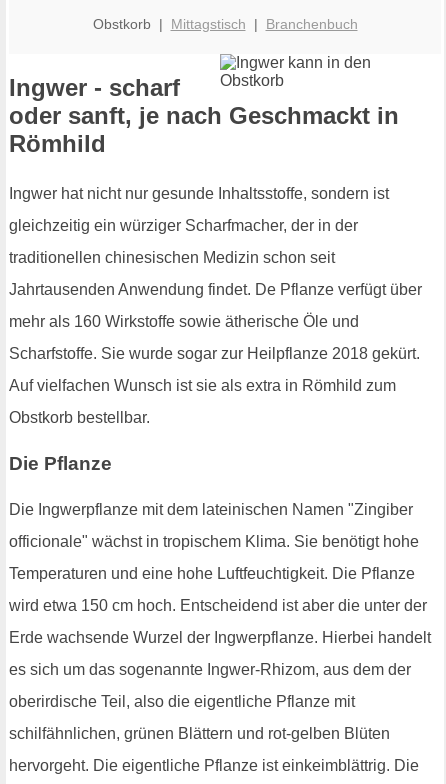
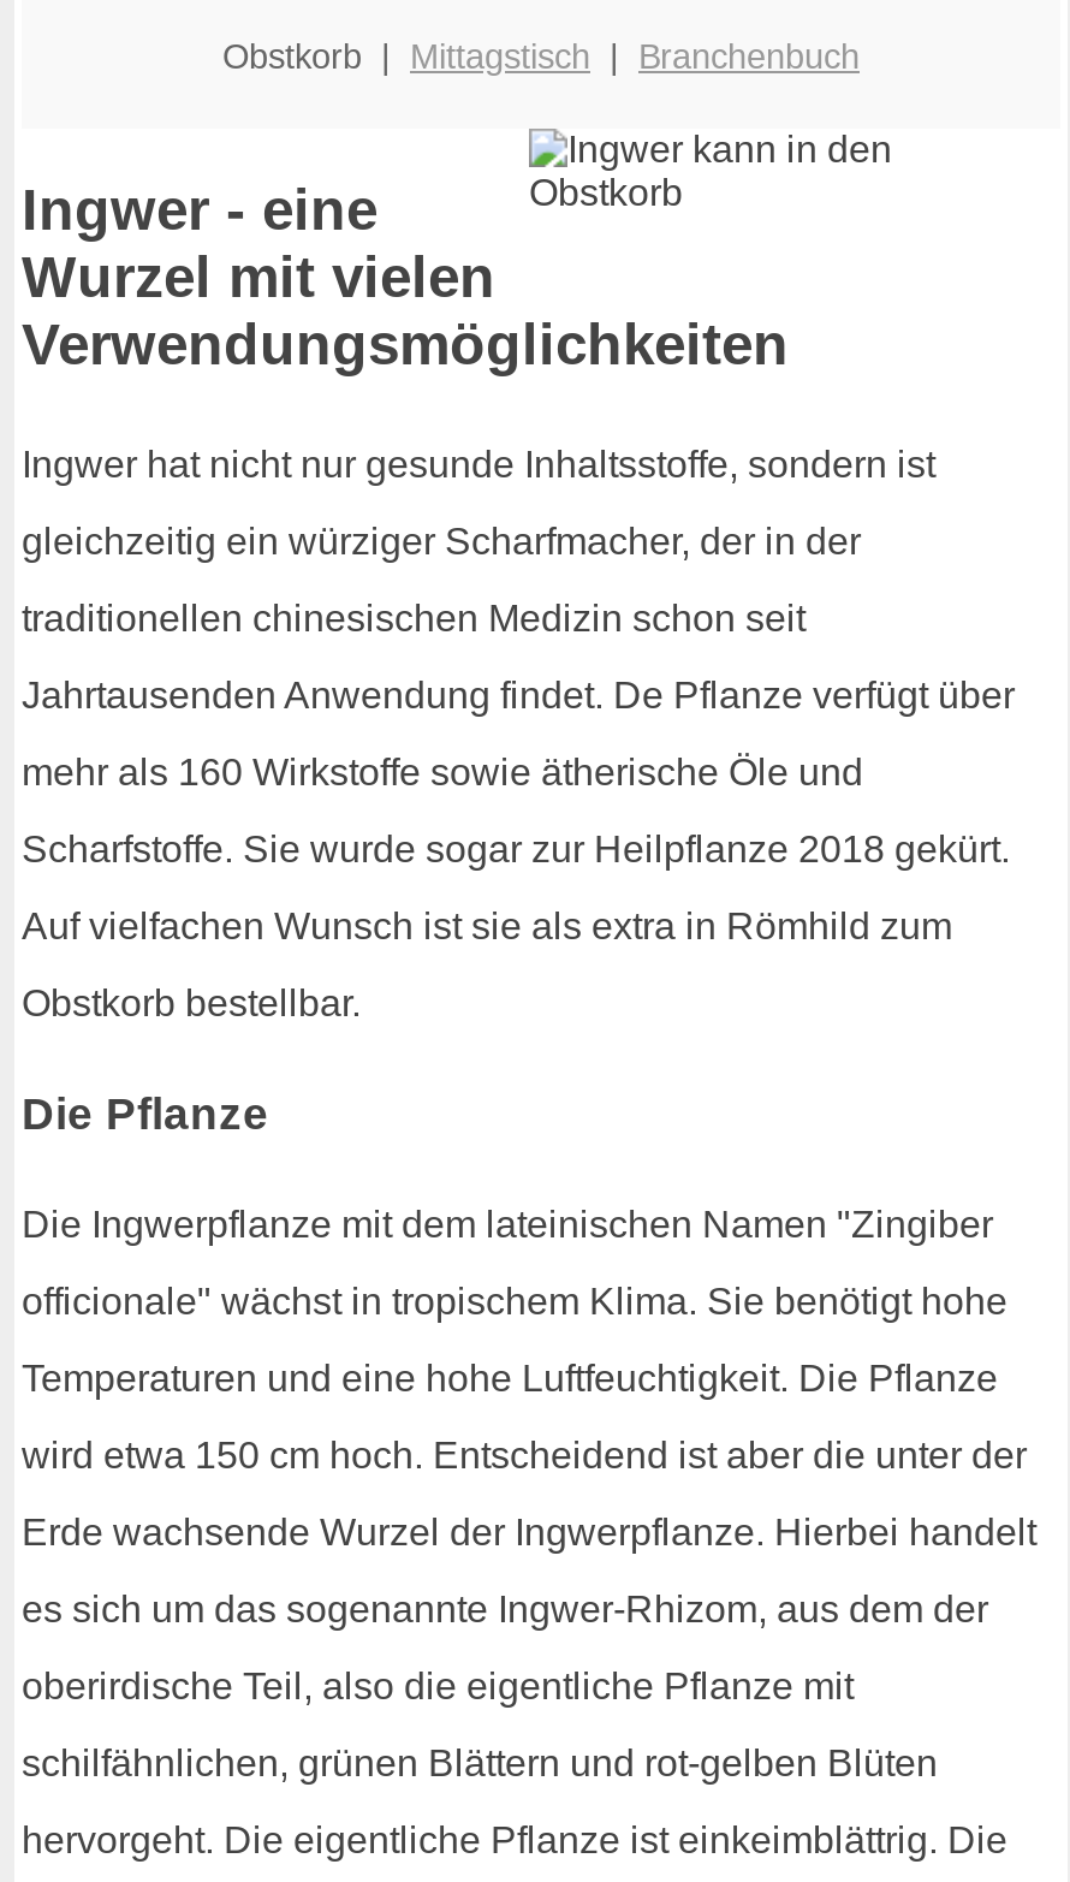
- Ingwer - scharf
- oder sanft, je nach Geschmackt in
- Römhild
+ Ingwer - eine
+ Wurzel mit vielen
+ Verwendungsmöglichkeiten
